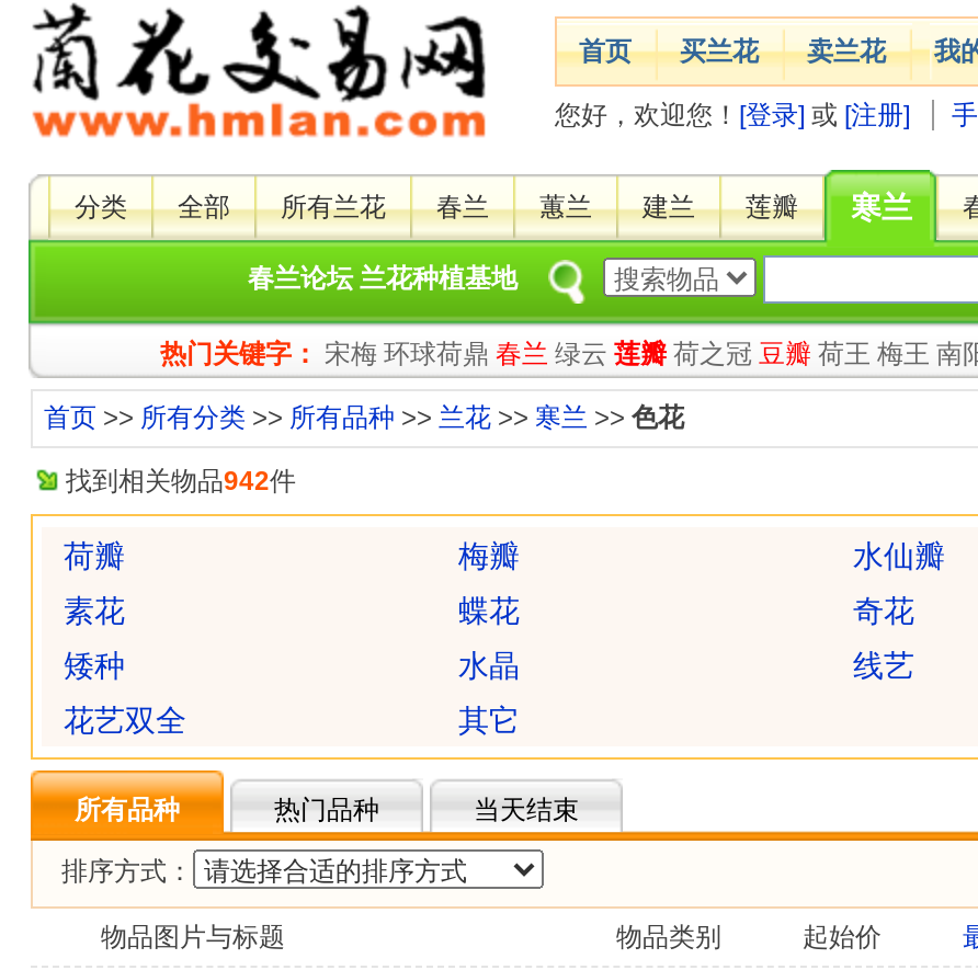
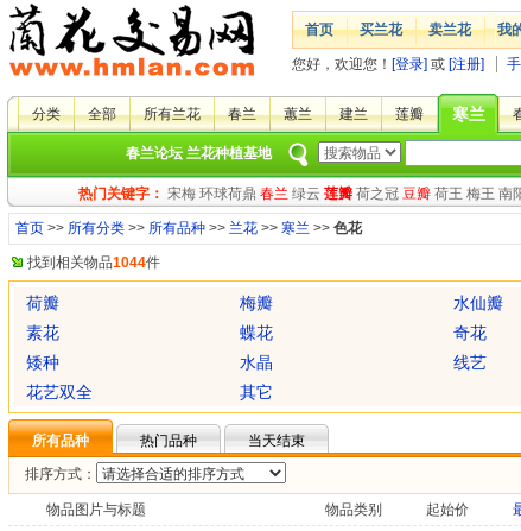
- 找到相关物品942件
+ 找到相关物品1044件
